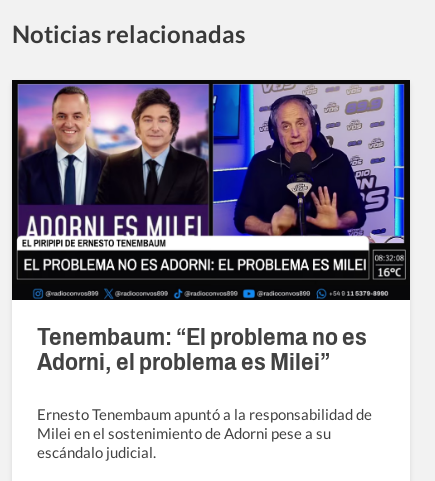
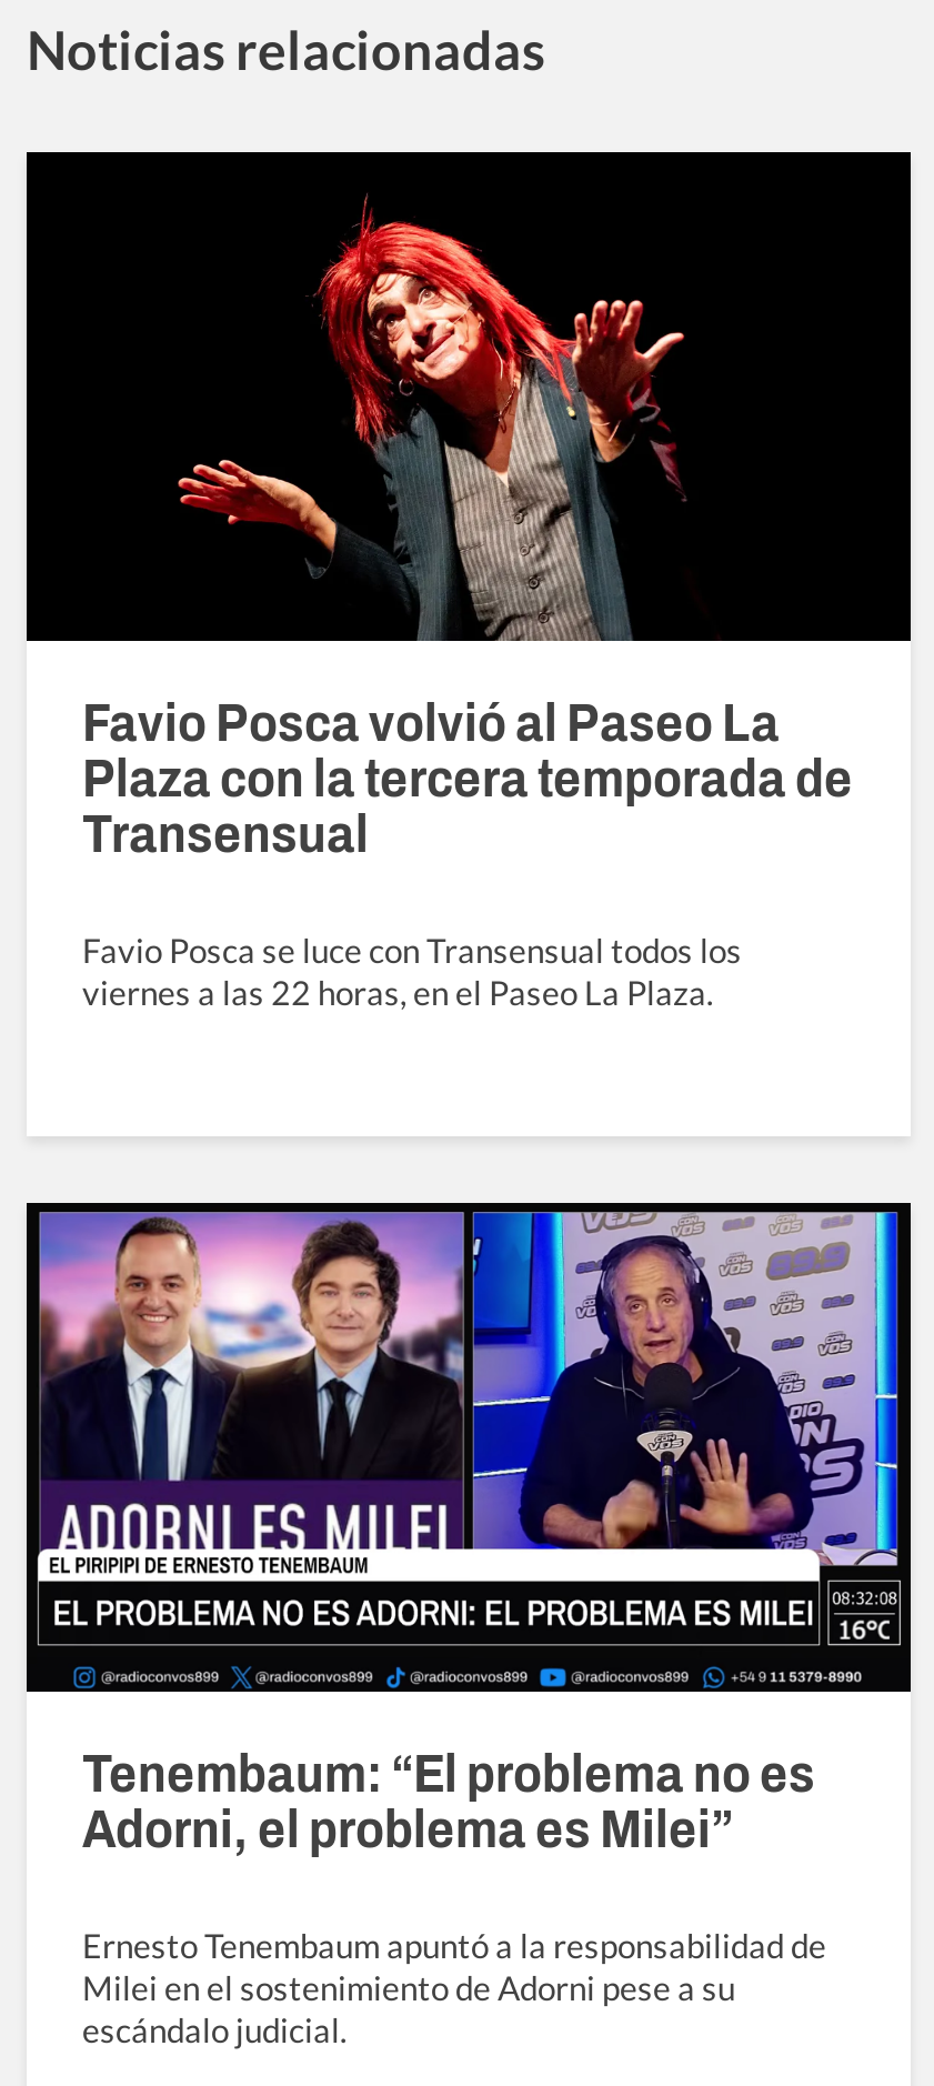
+ [image]
+ Favio Posca volvió al Paseo La
+ Plaza con la tercera temporada de
+ Transensual
+ Favio Posca se luce con Transensual todos los
+ viernes a las 22 horas, en el Paseo La Plaza.
